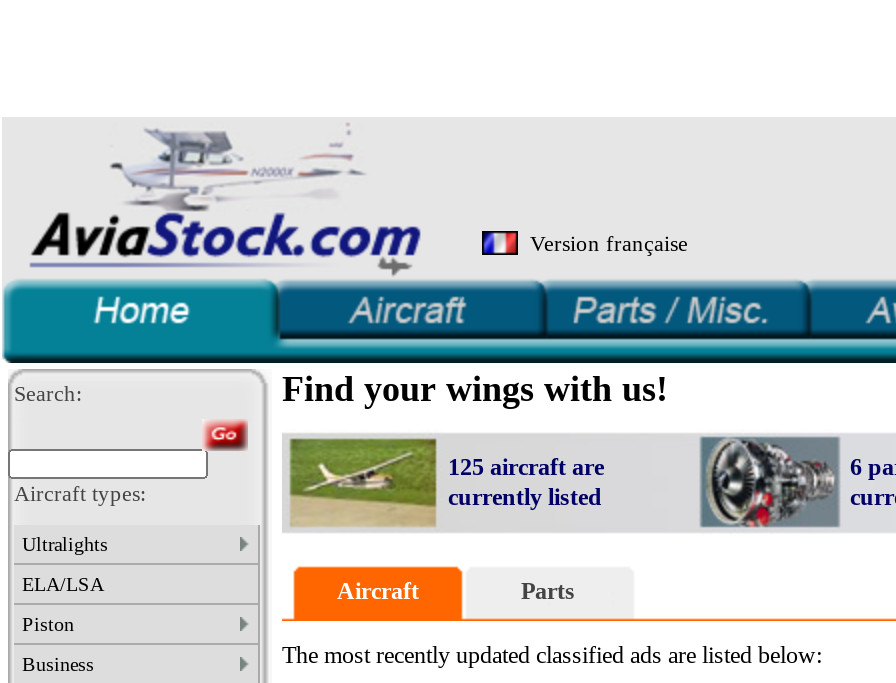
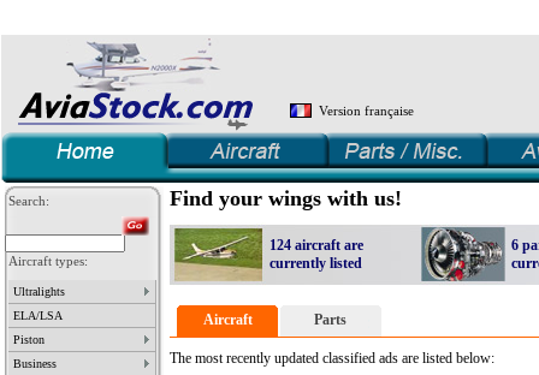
- 125 aircraft are
+ 124 aircraft are
